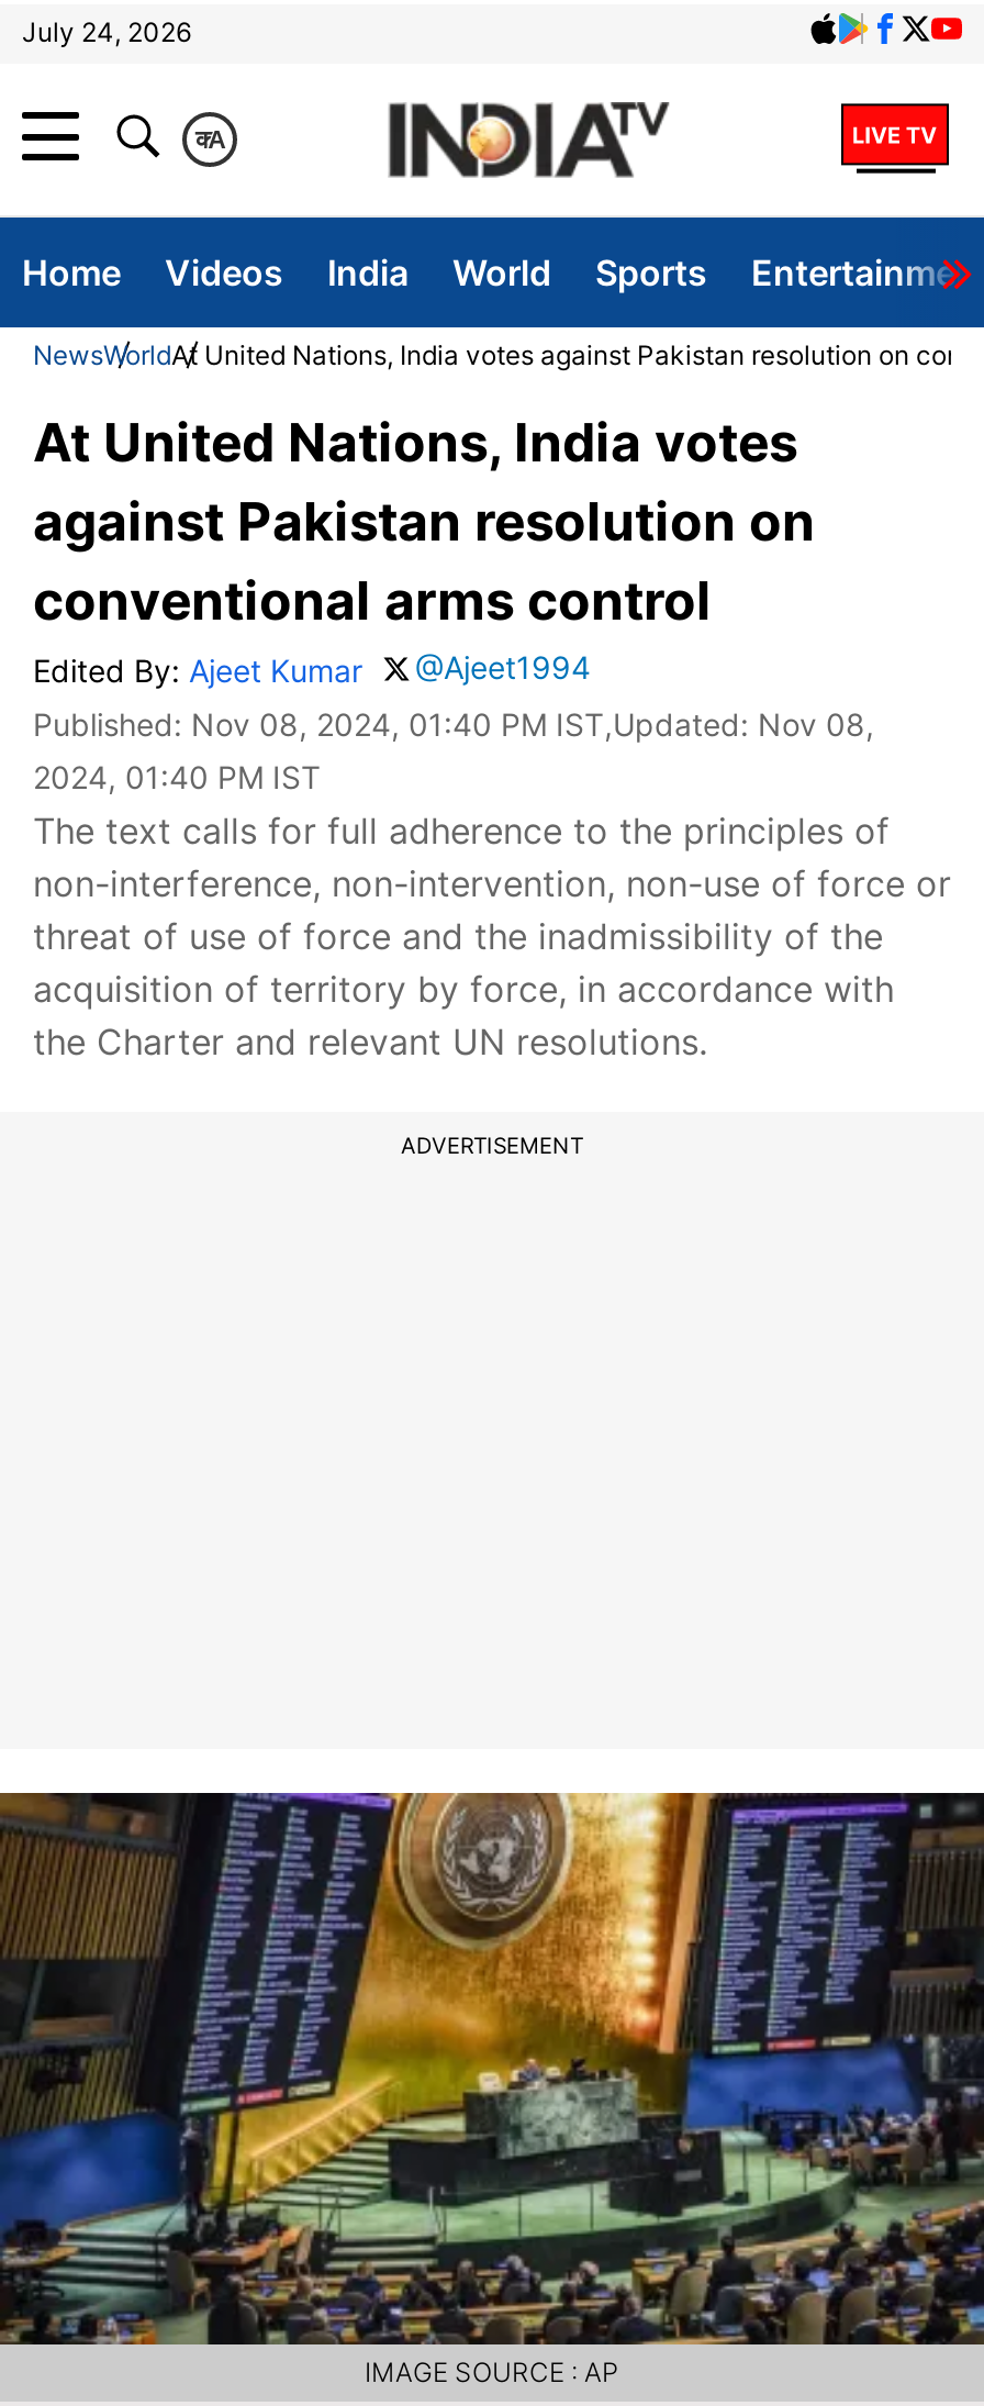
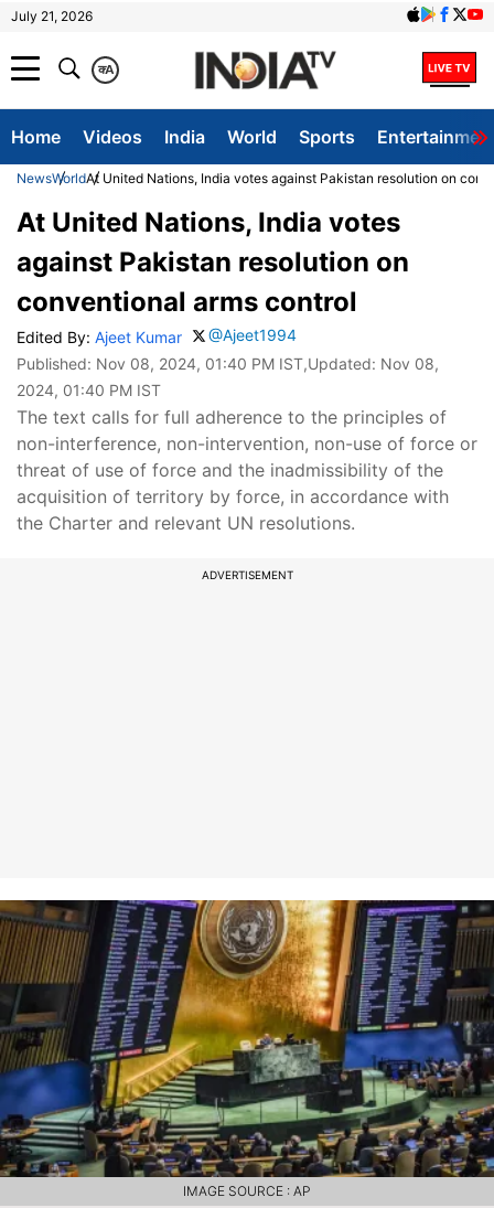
- July 24, 2026
+ July 21, 2026
